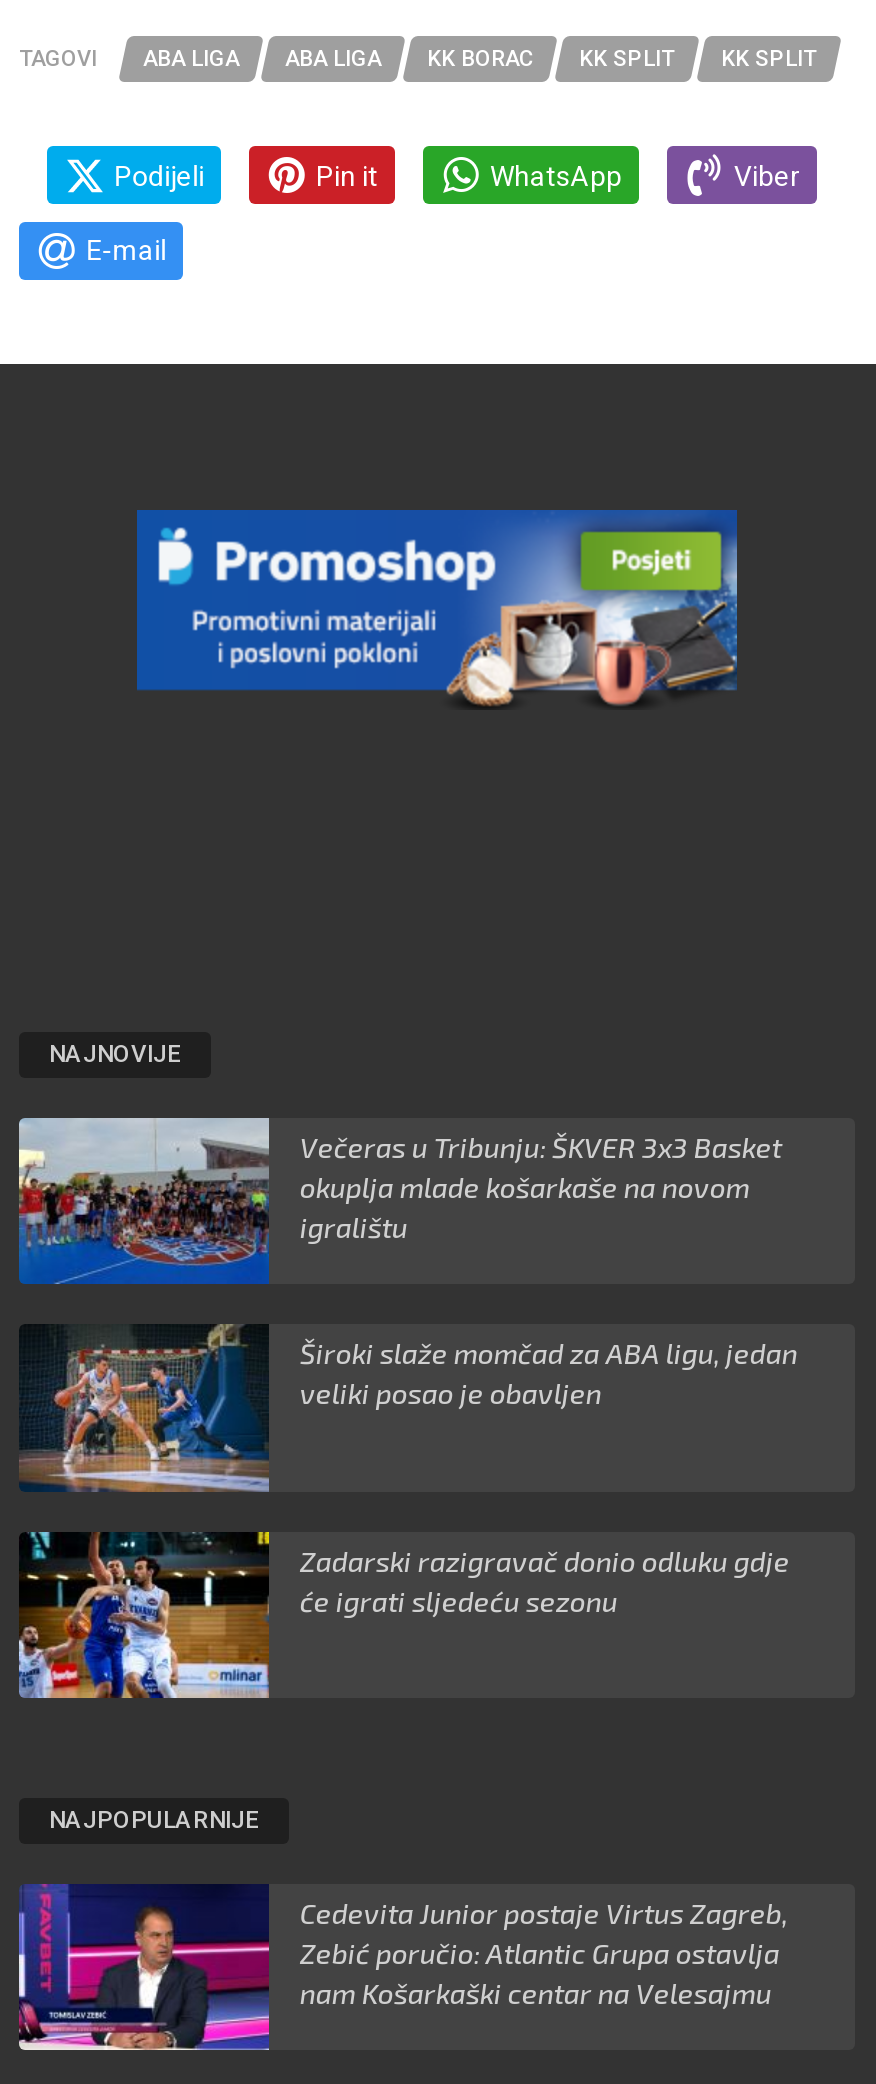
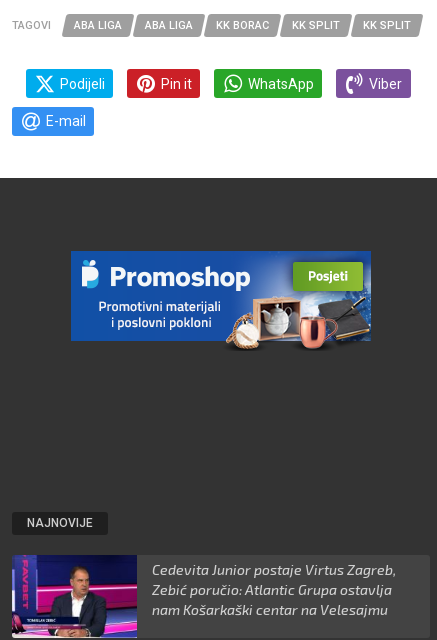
- [image]
- Večeras u Tribunju: ŠKVER 3x3 Basket
- okuplja mlade košarkaše na novom
- igralištu

- [image]
- Široki slaže momčad za ABA ligu, jedan
- veliki posao je obavljen

- [image]
- Zadarski razigravač donio odluku gdje
- će igrati sljedeću sezonu

- NAJPOPULARNIJE
